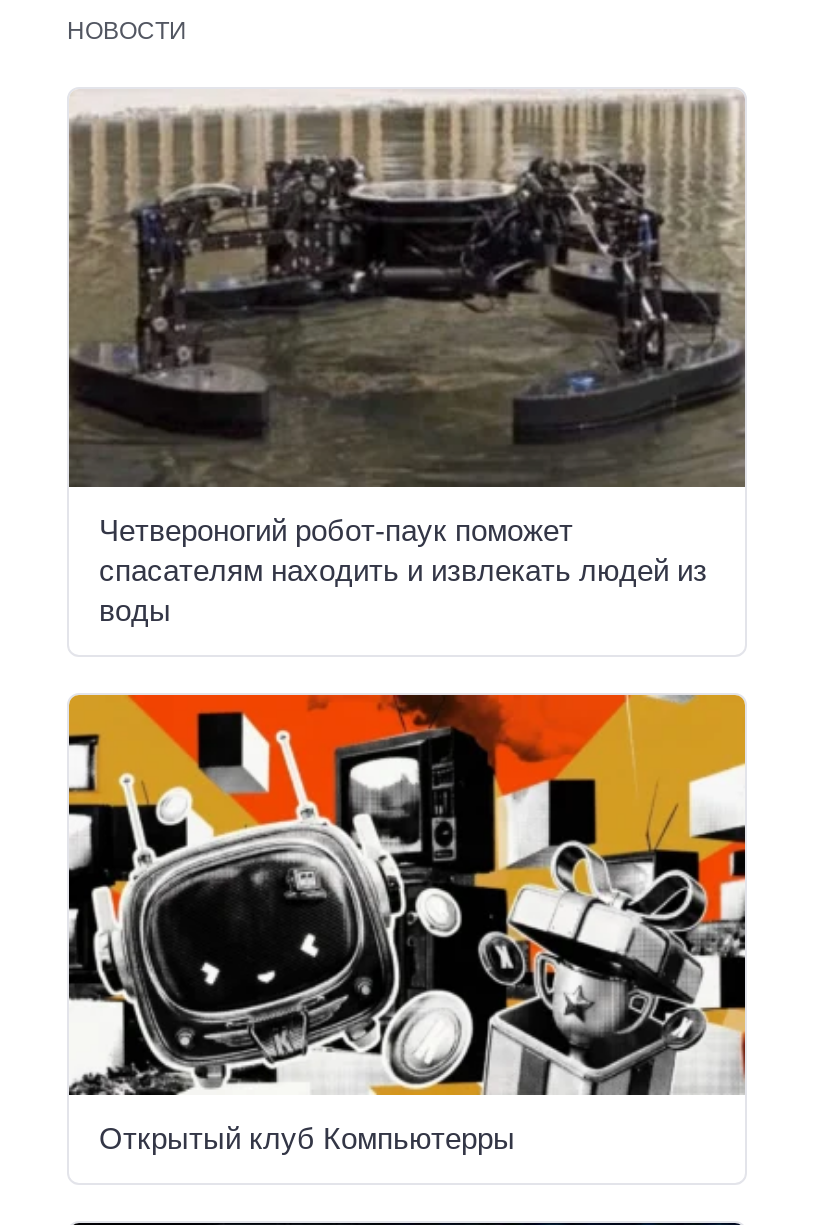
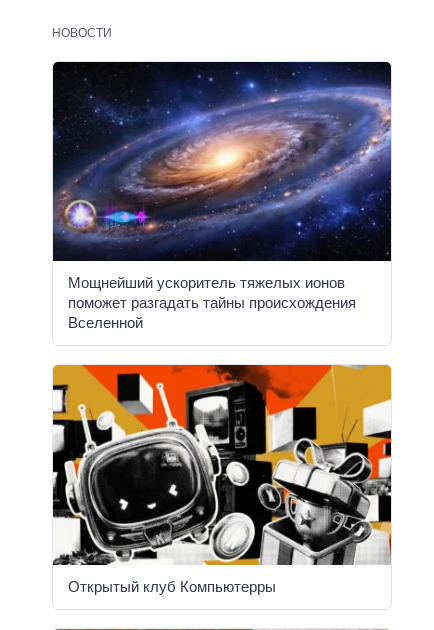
- [image]
- Четвероногий робот-паук поможет
- спасателям находить и извлекать людей из
- воды
+ [image]
+ Мощнейший ускоритель тяжелых ионов
+ поможет разгадать тайны происхождения
+ Вселенной
